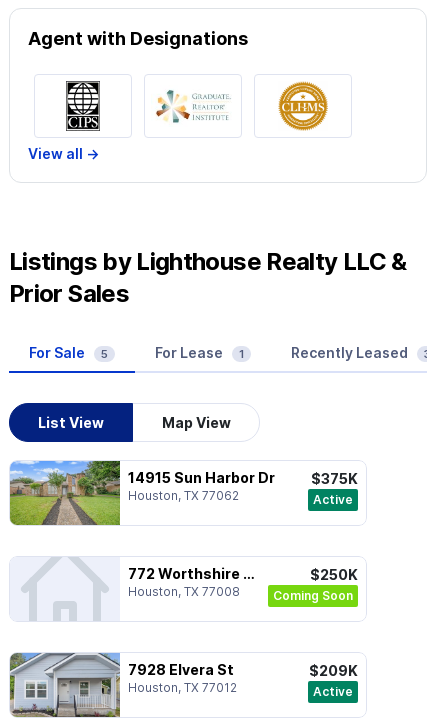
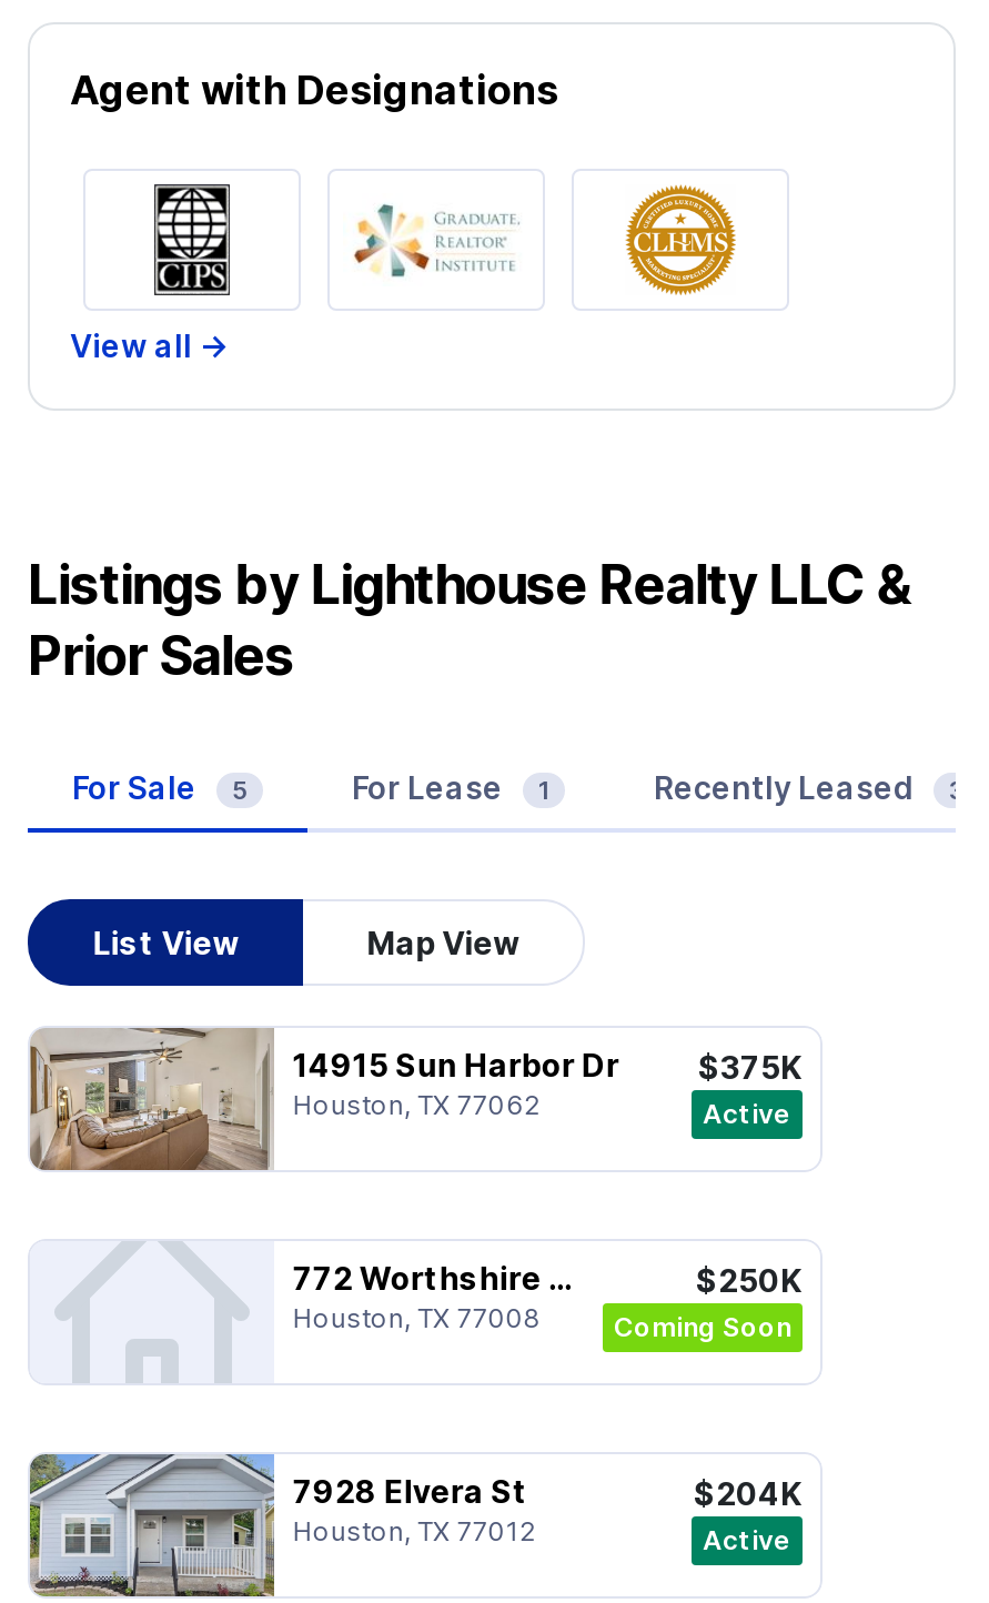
- [image]
+ [image]

- $209K
+ $204K
